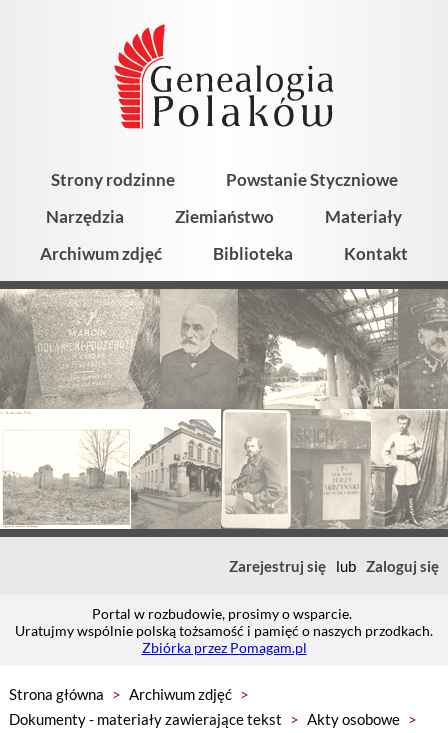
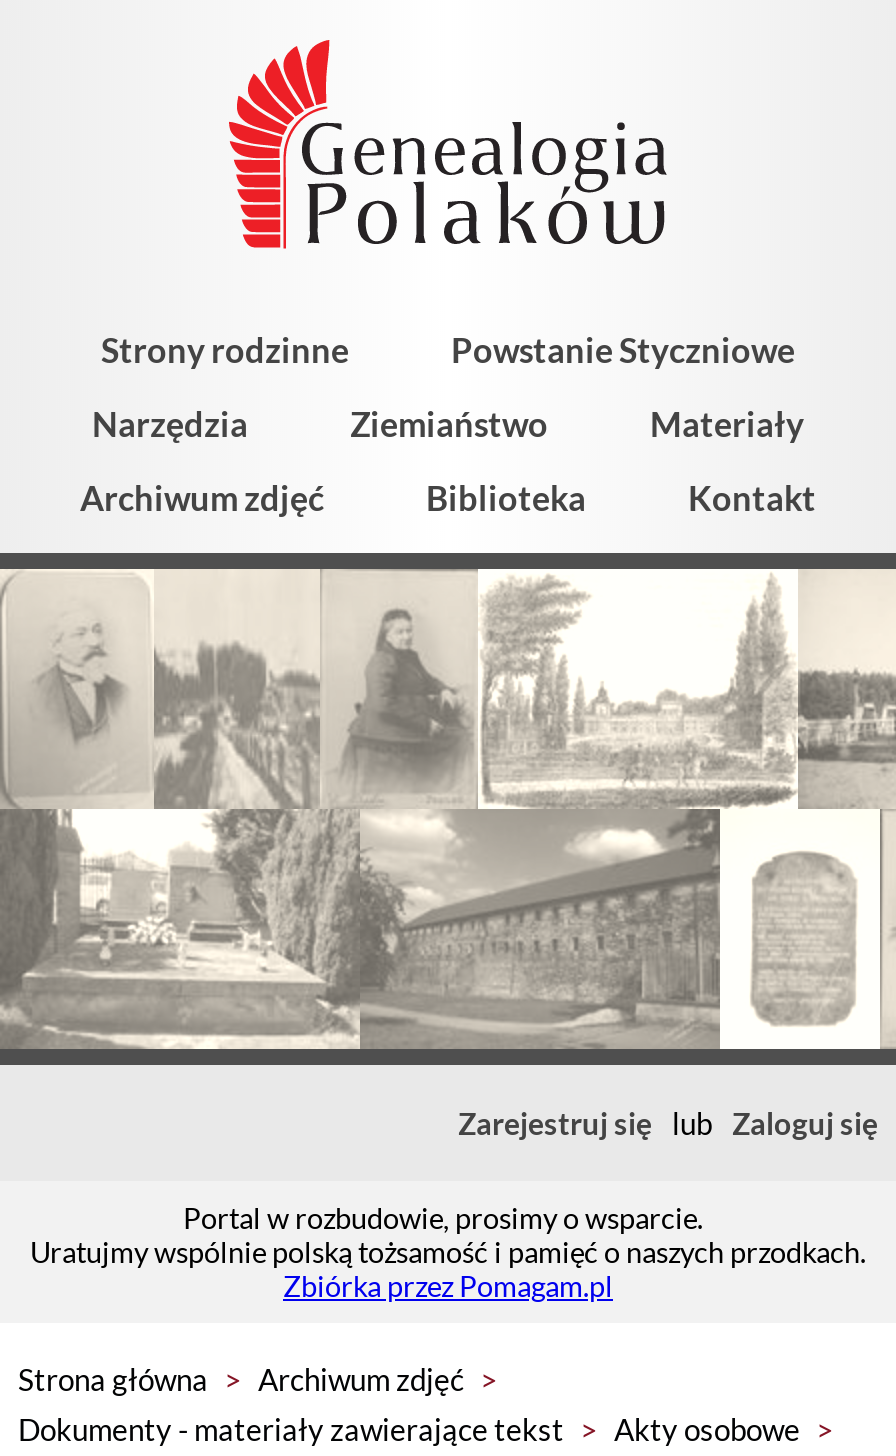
- [image]
+ [image]
